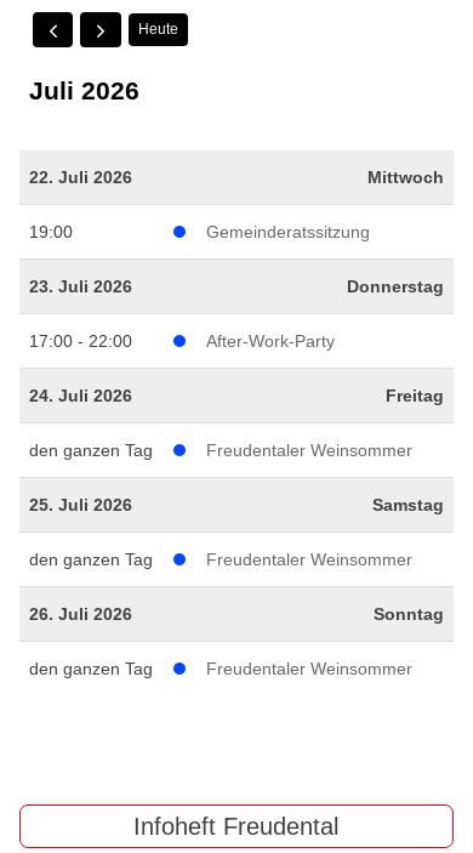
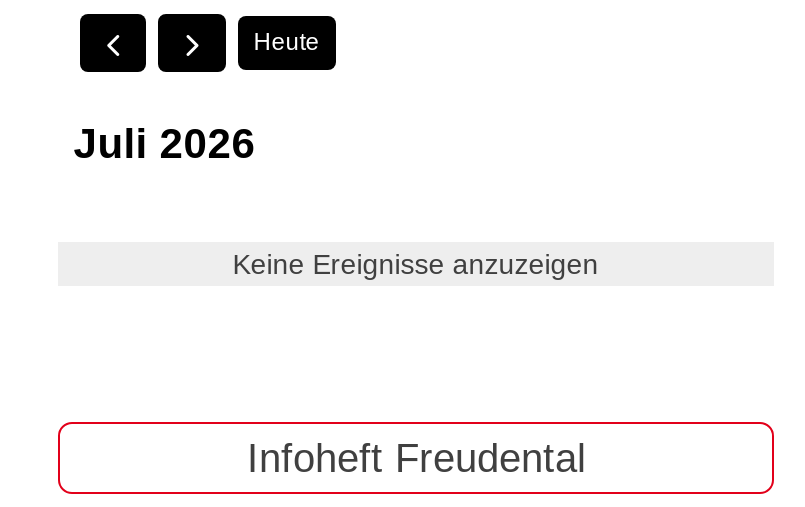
- 22. Juli 2026
- Mittwoch
- 19:00
- Gemeinderatssitzung
- 23. Juli 2026
- Donnerstag
- 17:00 - 22:00
- After-Work-Party
- 24. Juli 2026
- Freitag
- den ganzen Tag
- Freudentaler Weinsommer
- 25. Juli 2026
- Samstag
- den ganzen Tag
- Freudentaler Weinsommer
- 26. Juli 2026
- Sonntag
- den ganzen Tag
- Freudentaler Weinsommer
+ Keine Ereignisse anzuzeigen
